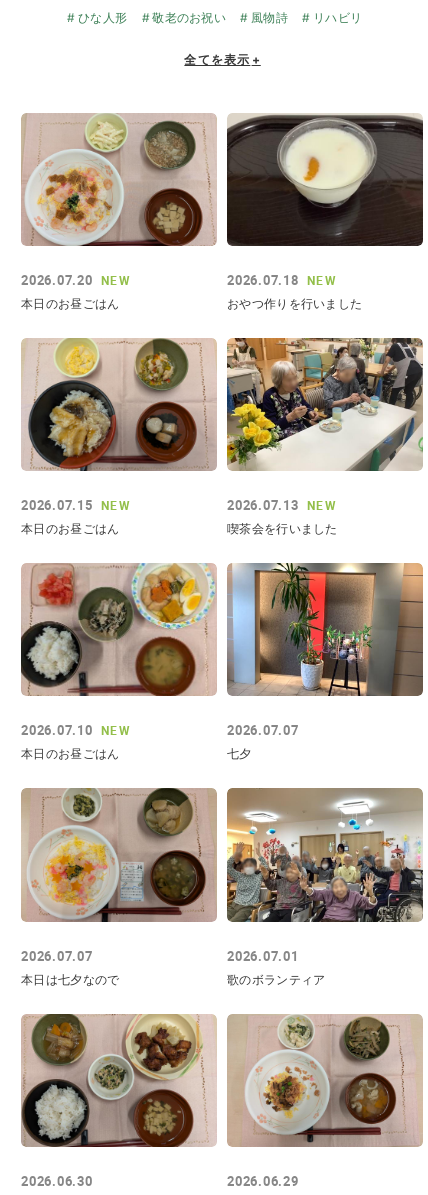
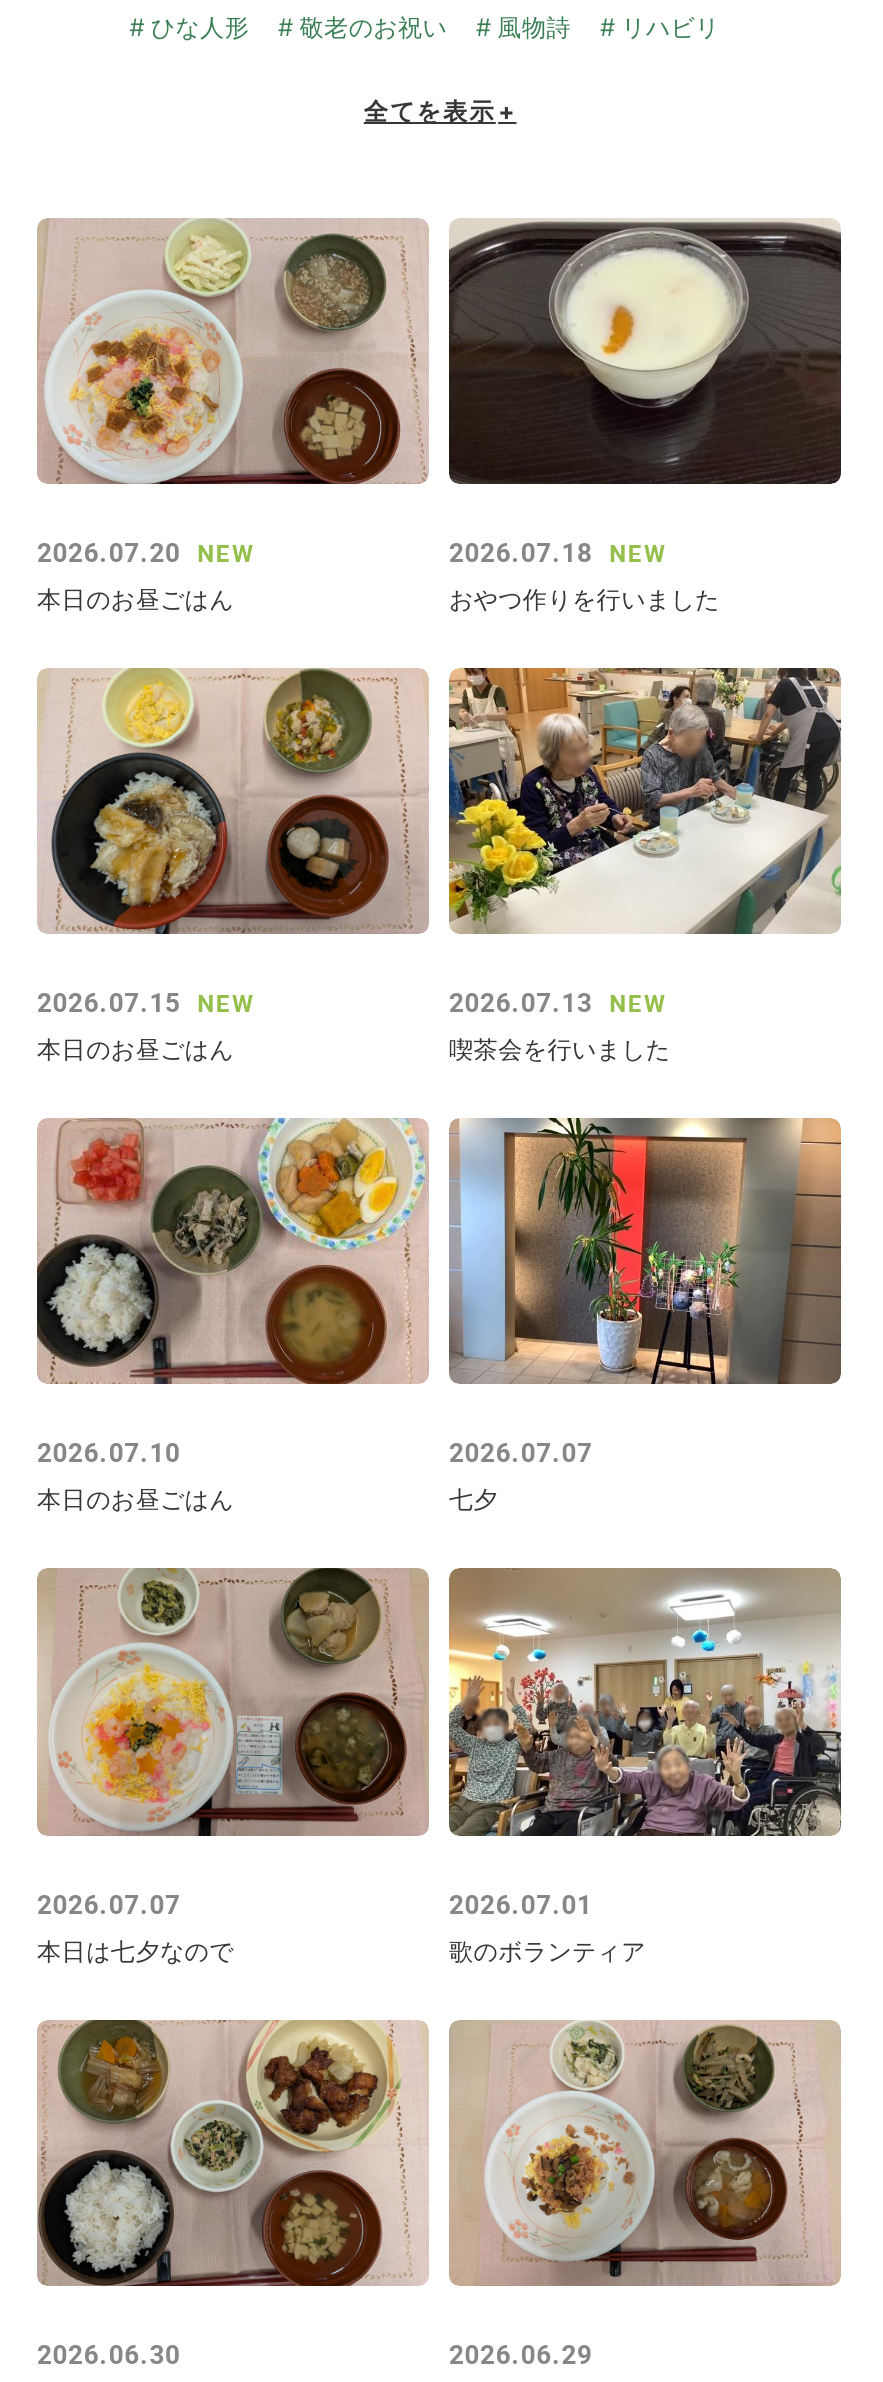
- 2026.07.10 NEW
+ 2026.07.10
